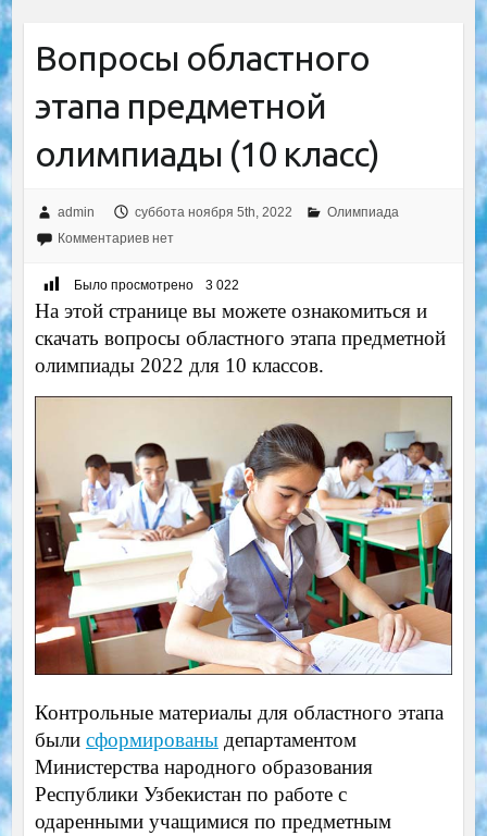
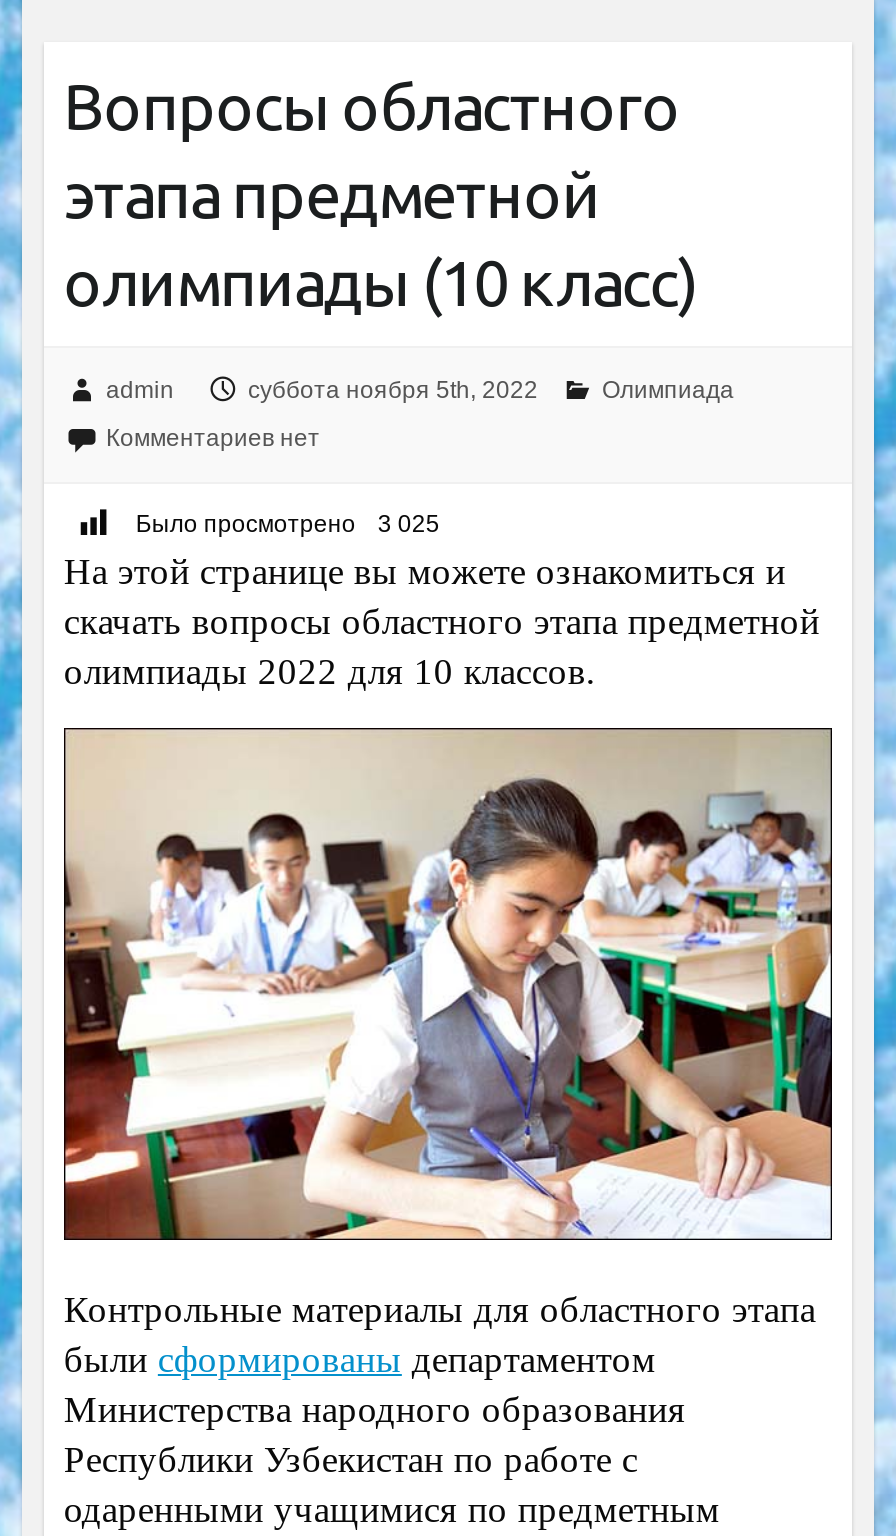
- Было просмотрено 3 022
+ Было просмотрено 3 025
